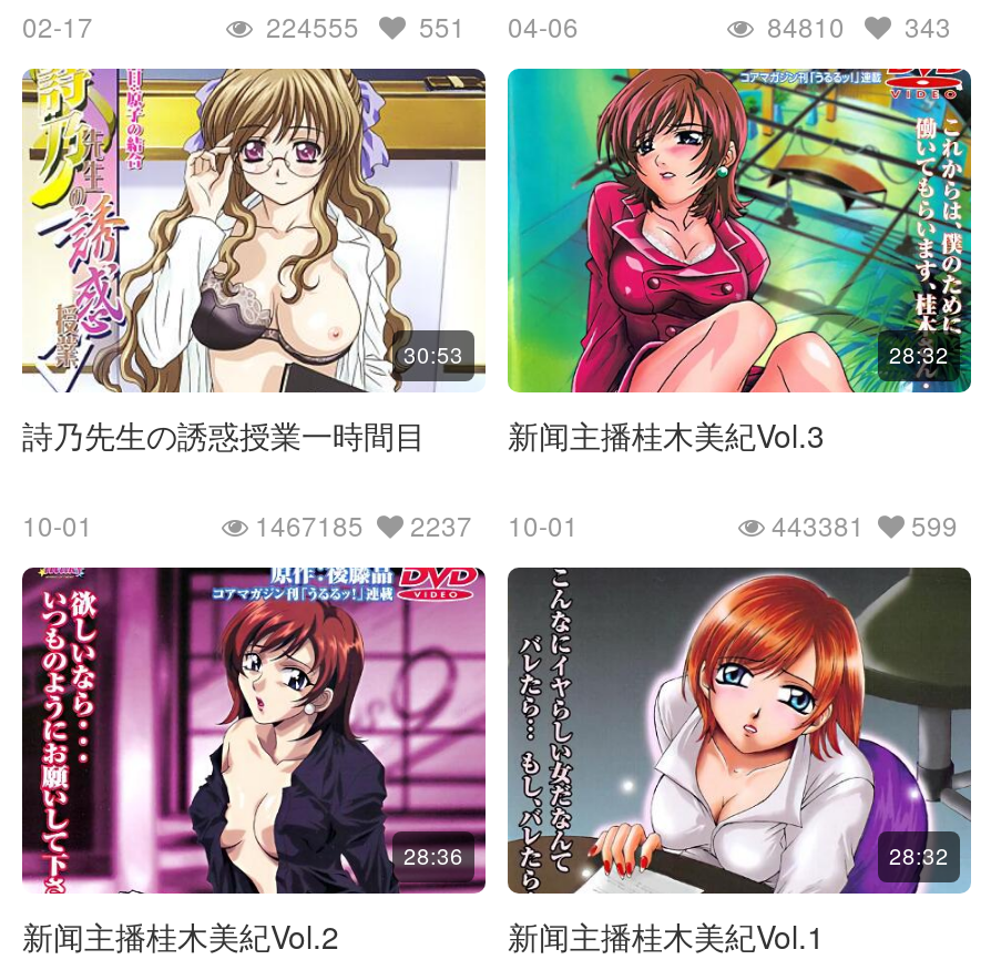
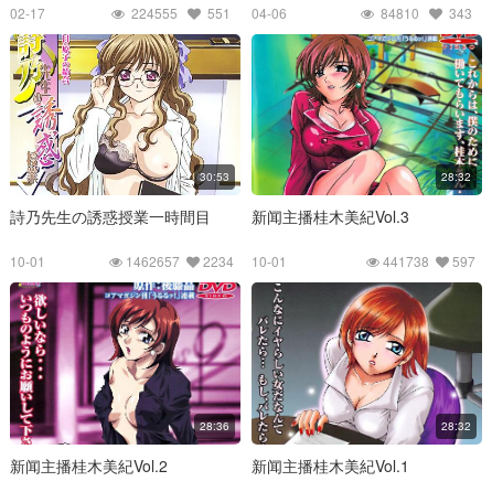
- 1467185
+ 1462657

- 2237
+ 2234

- 443381
+ 441738

- 599
+ 597
